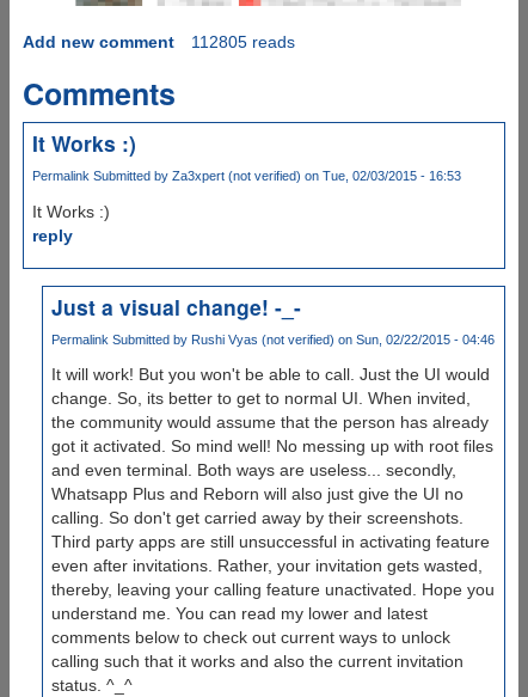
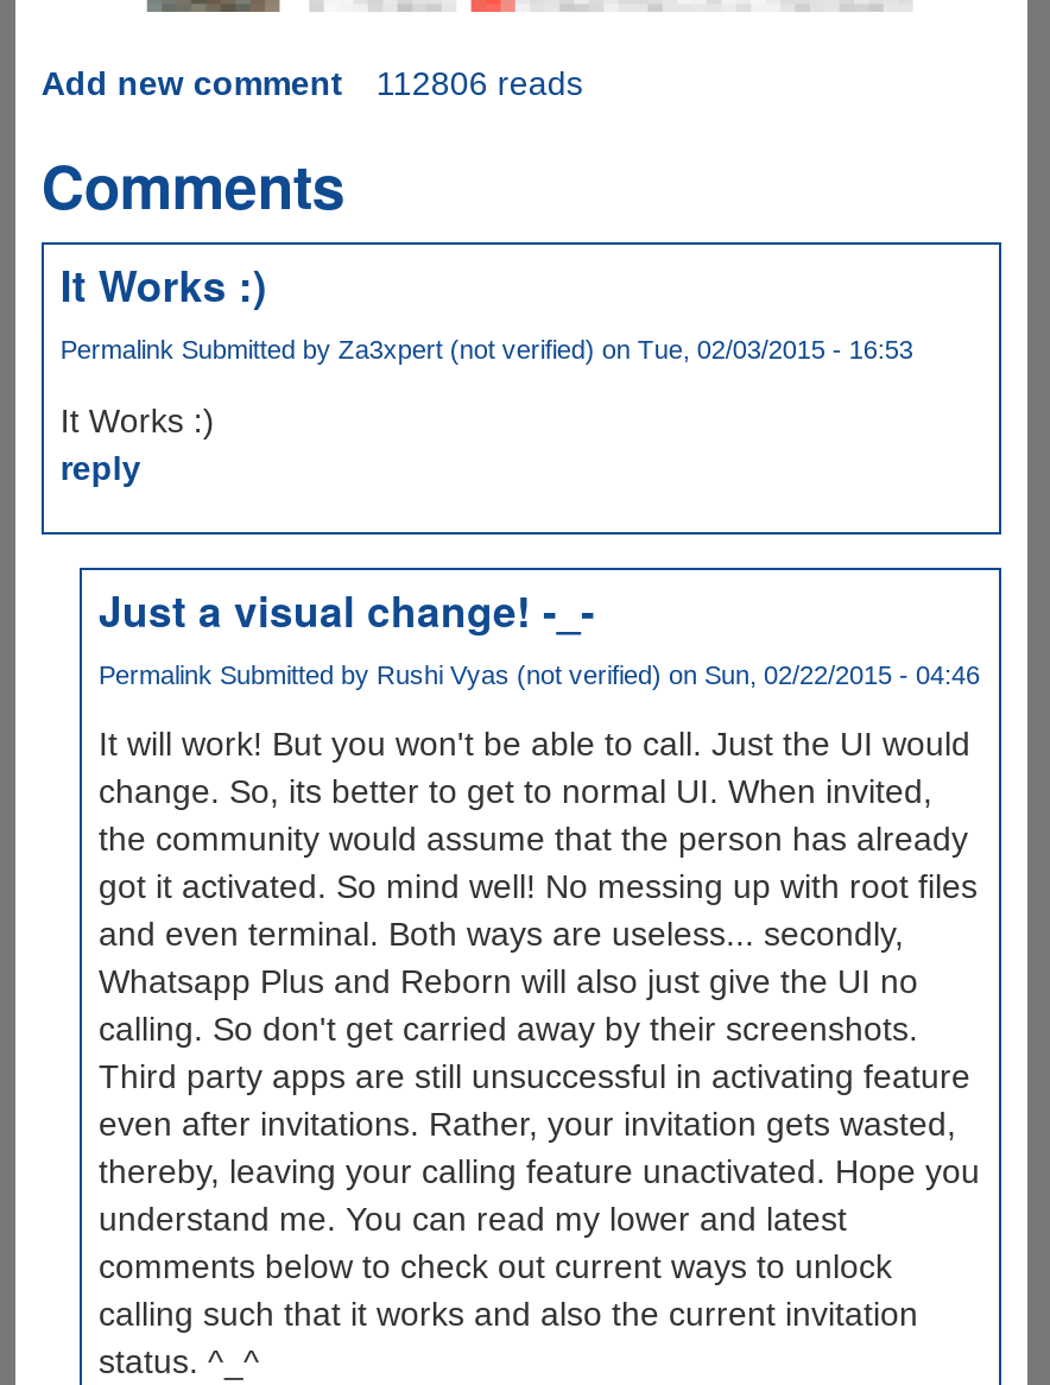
- Add new comment 112805 reads
+ Add new comment 112806 reads
